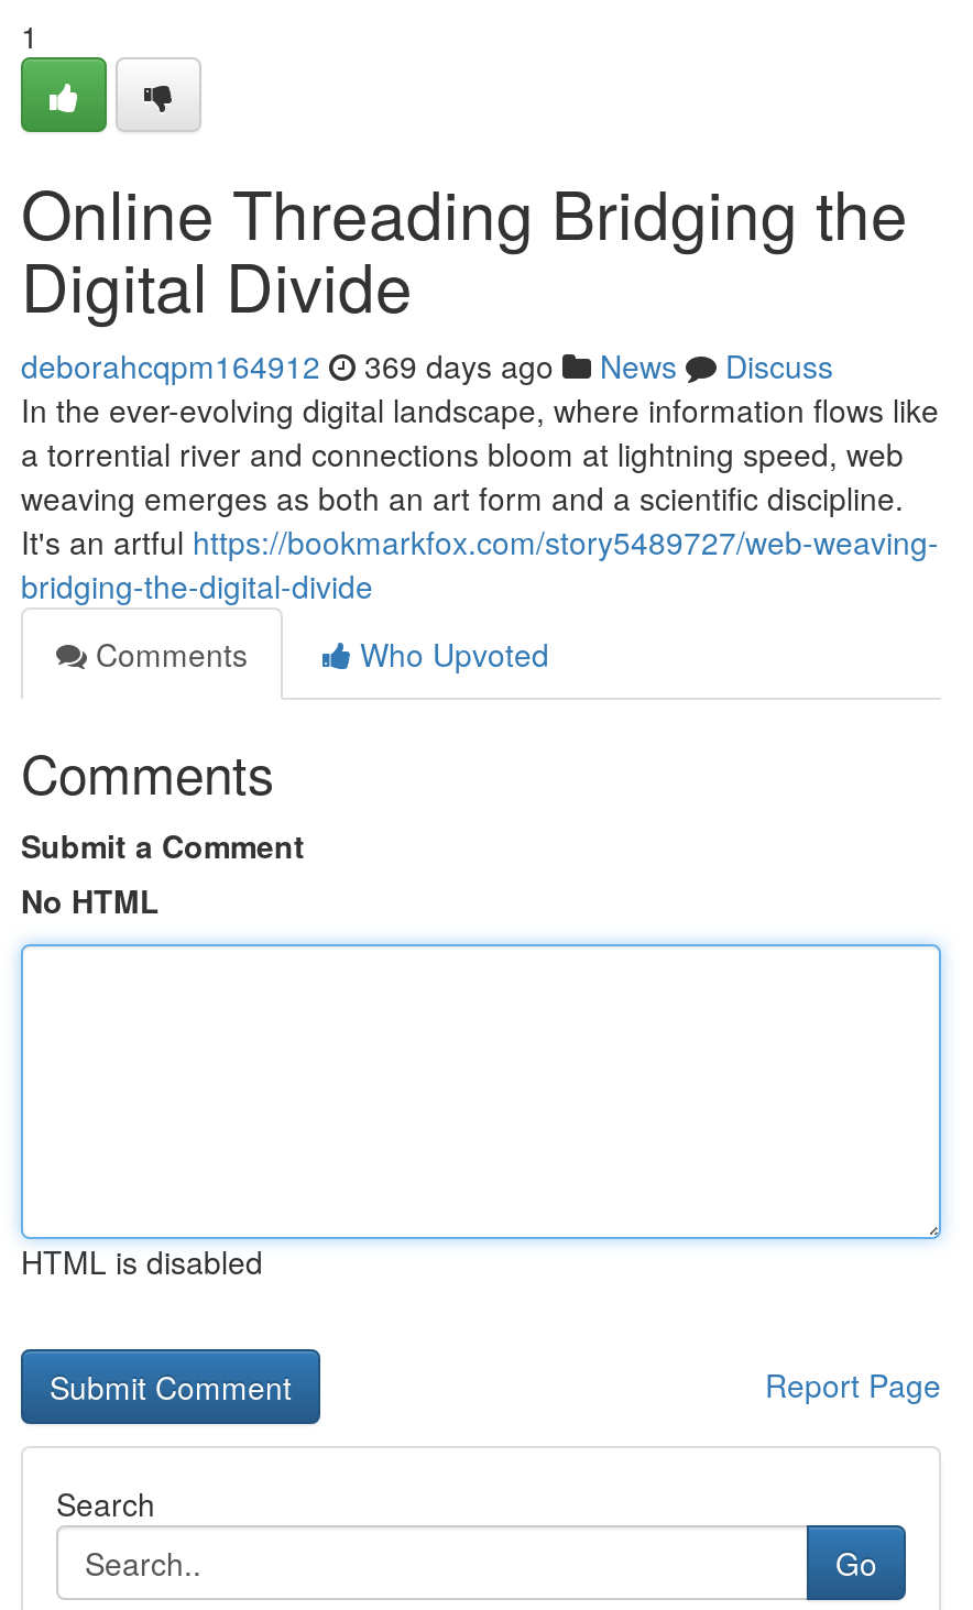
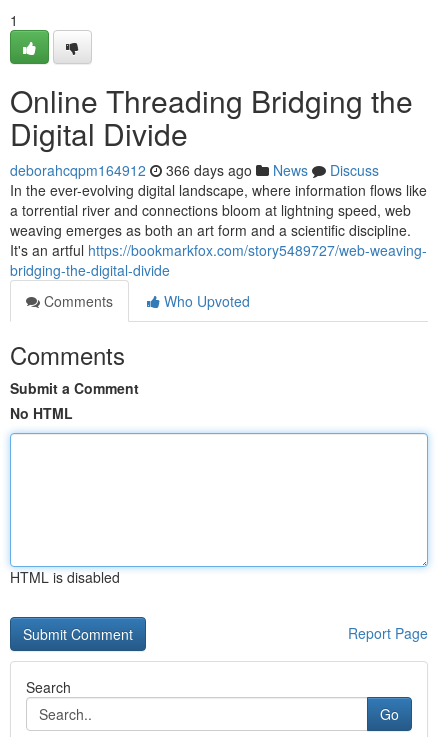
- deborahcqpm164912 369 days ago News Discuss
+ deborahcqpm164912 366 days ago News Discuss
